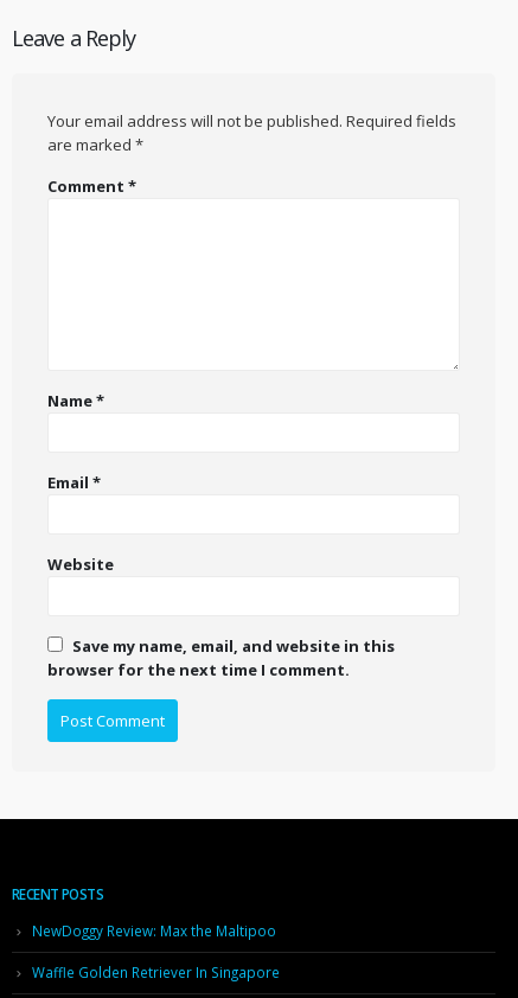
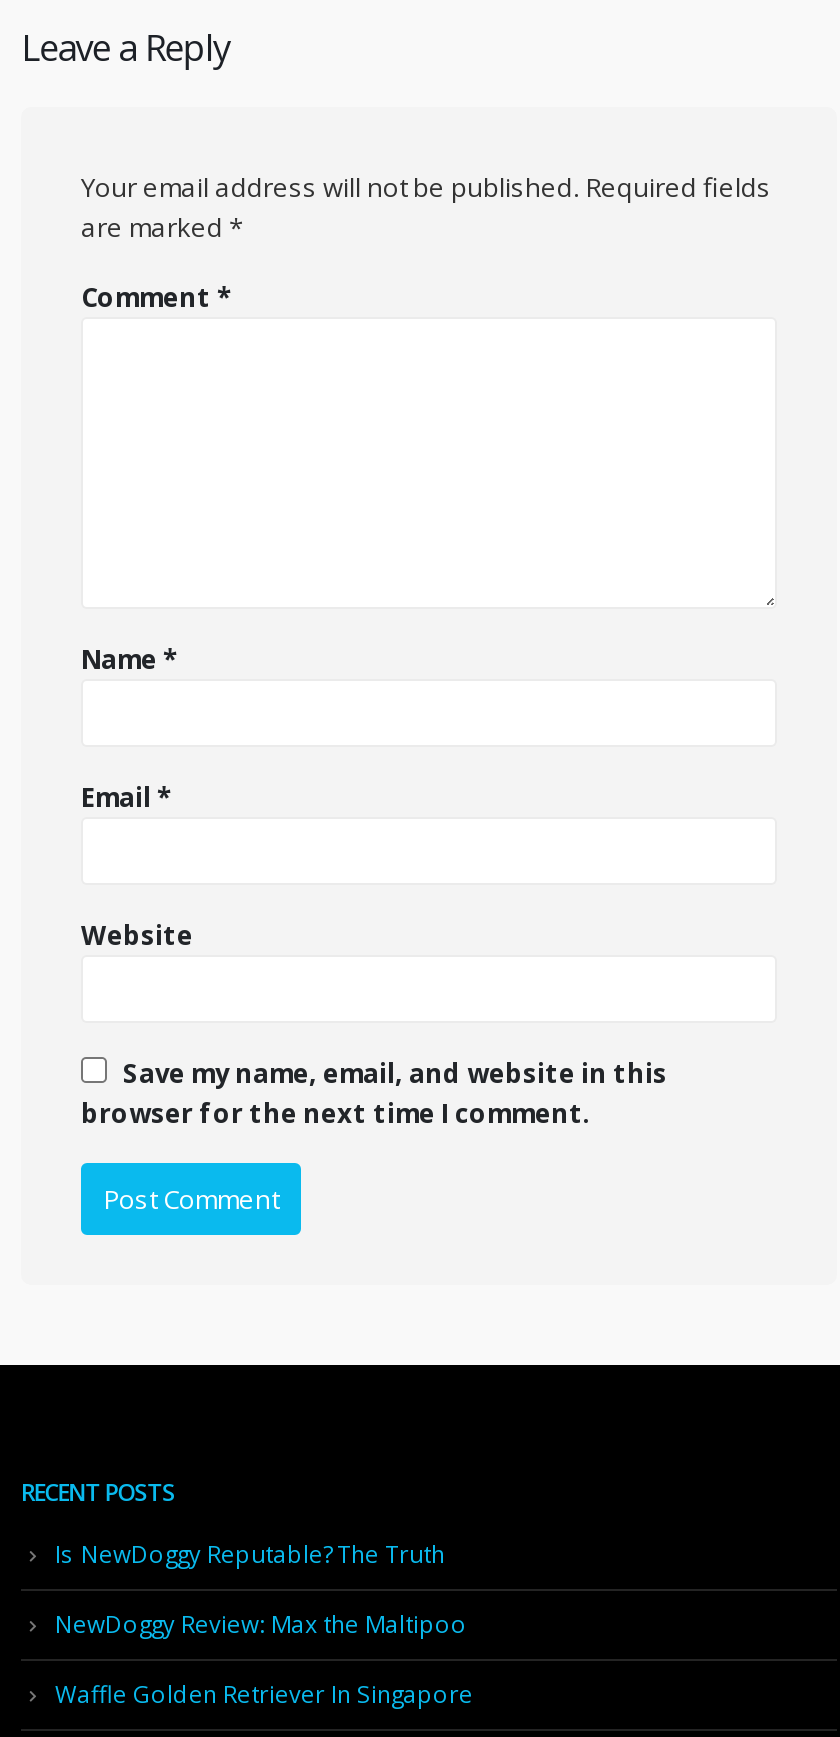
+ Is NewDoggy Reputable? The Truth
